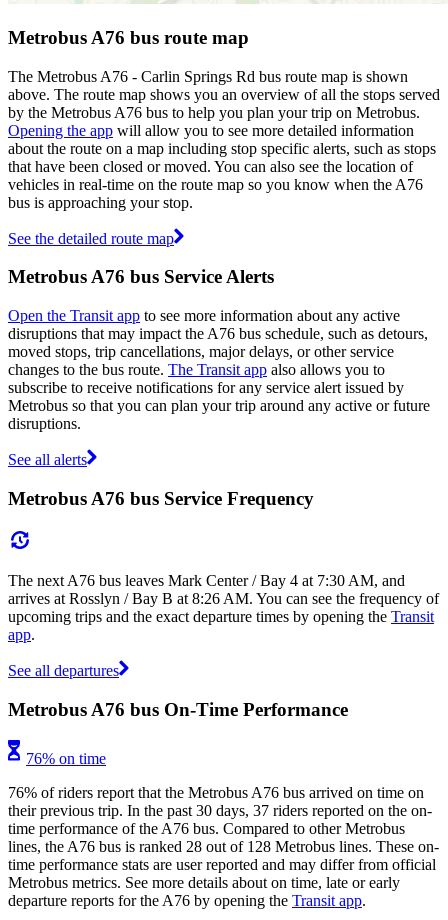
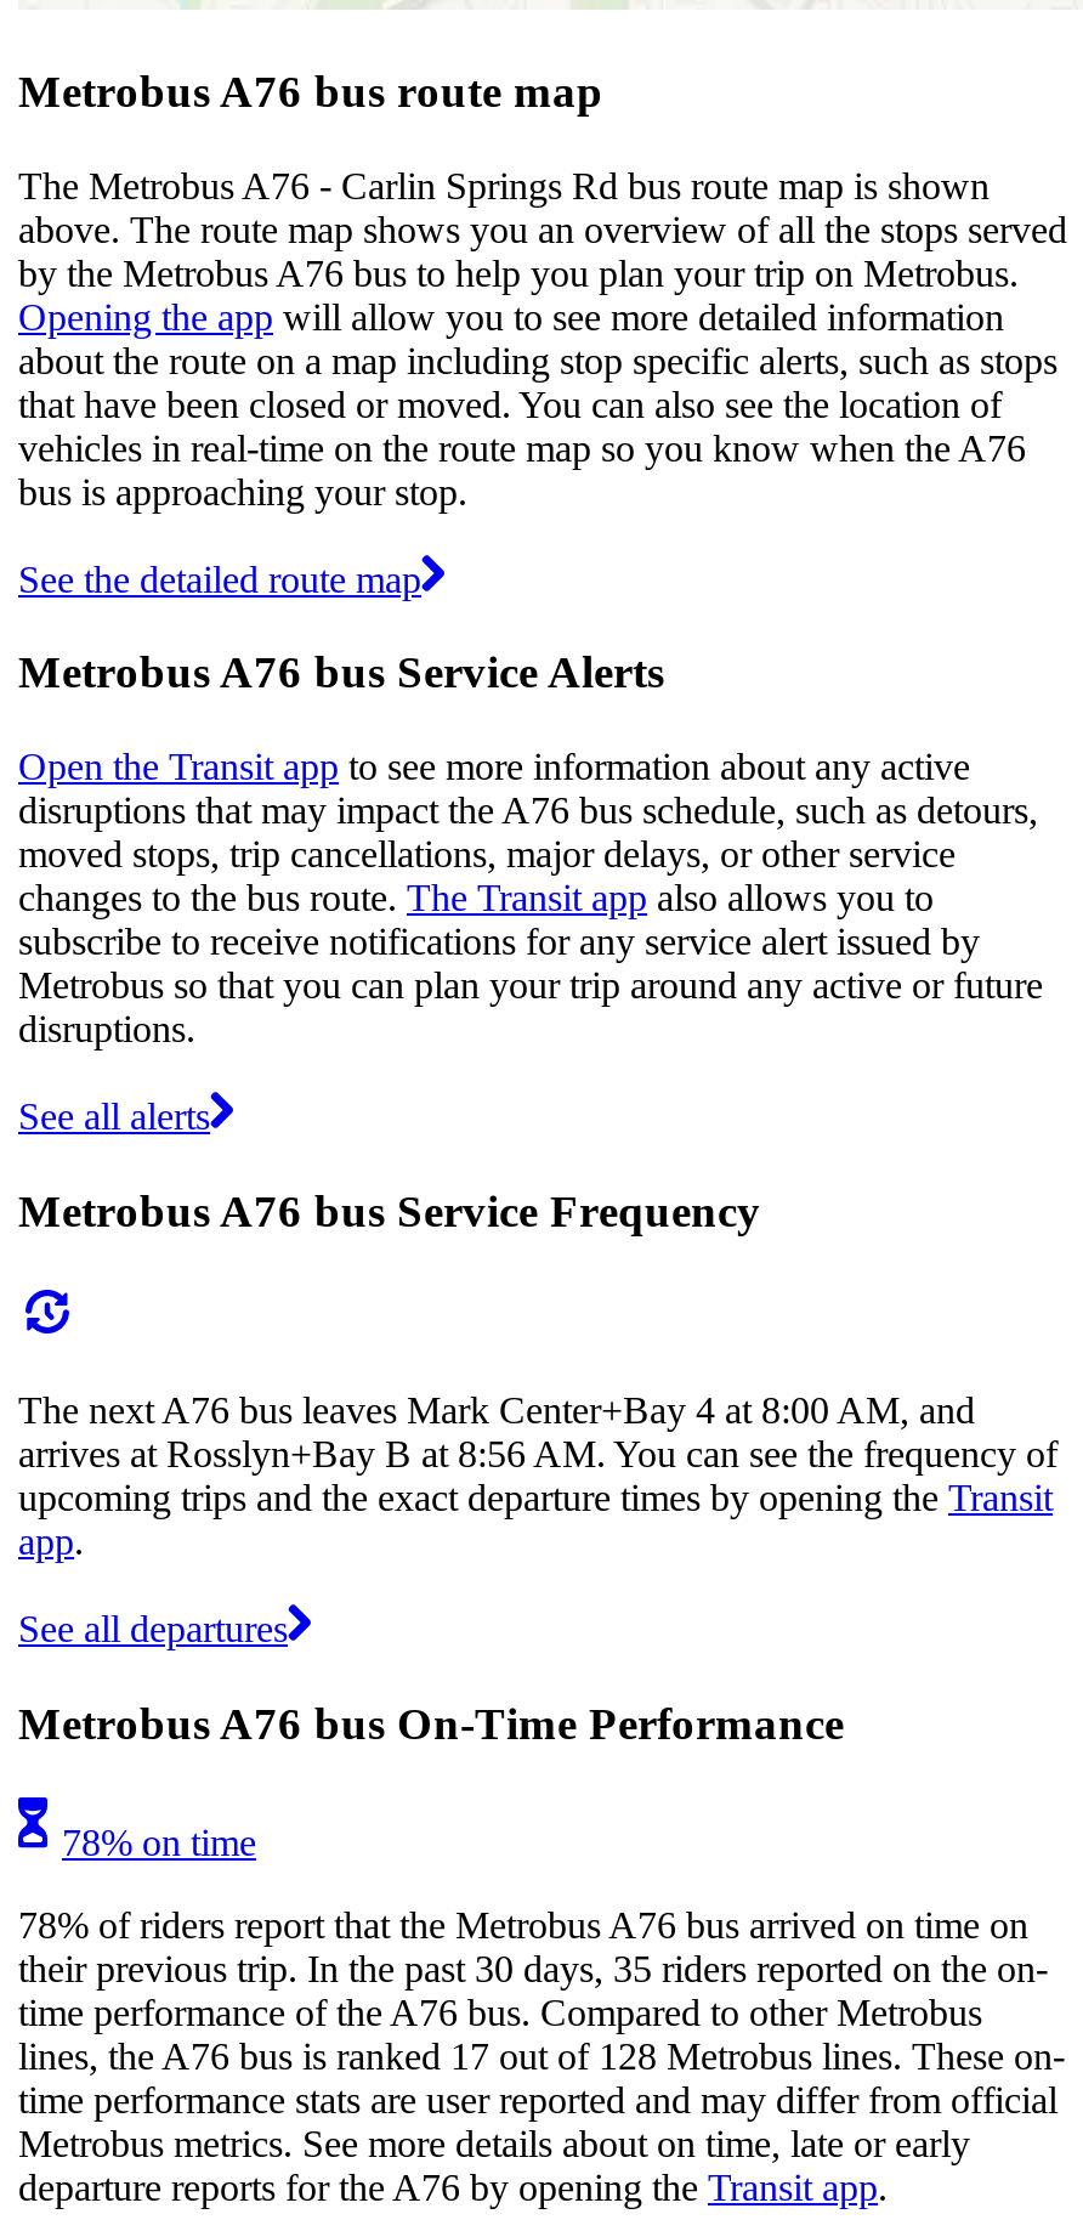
- The next A76 bus leaves Mark Center / Bay 4 at 7:30 AM, and
- arrives at Rosslyn / Bay B at 8:26 AM. You can see the frequency of
+ The next A76 bus leaves Mark Center+Bay 4 at 8:00 AM, and
+ arrives at Rosslyn+Bay B at 8:56 AM. You can see the frequency of

- 76% on time
+ 78% on time

- 76% of riders report that the Metrobus A76 bus arrived on time on
+ 78% of riders report that the Metrobus A76 bus arrived on time on

- their previous trip. In the past 30 days, 37 riders reported on the on-
+ their previous trip. In the past 30 days, 35 riders reported on the on-

- lines, the A76 bus is ranked 28 out of 128 Metrobus lines. These on-
+ lines, the A76 bus is ranked 17 out of 128 Metrobus lines. These on-
